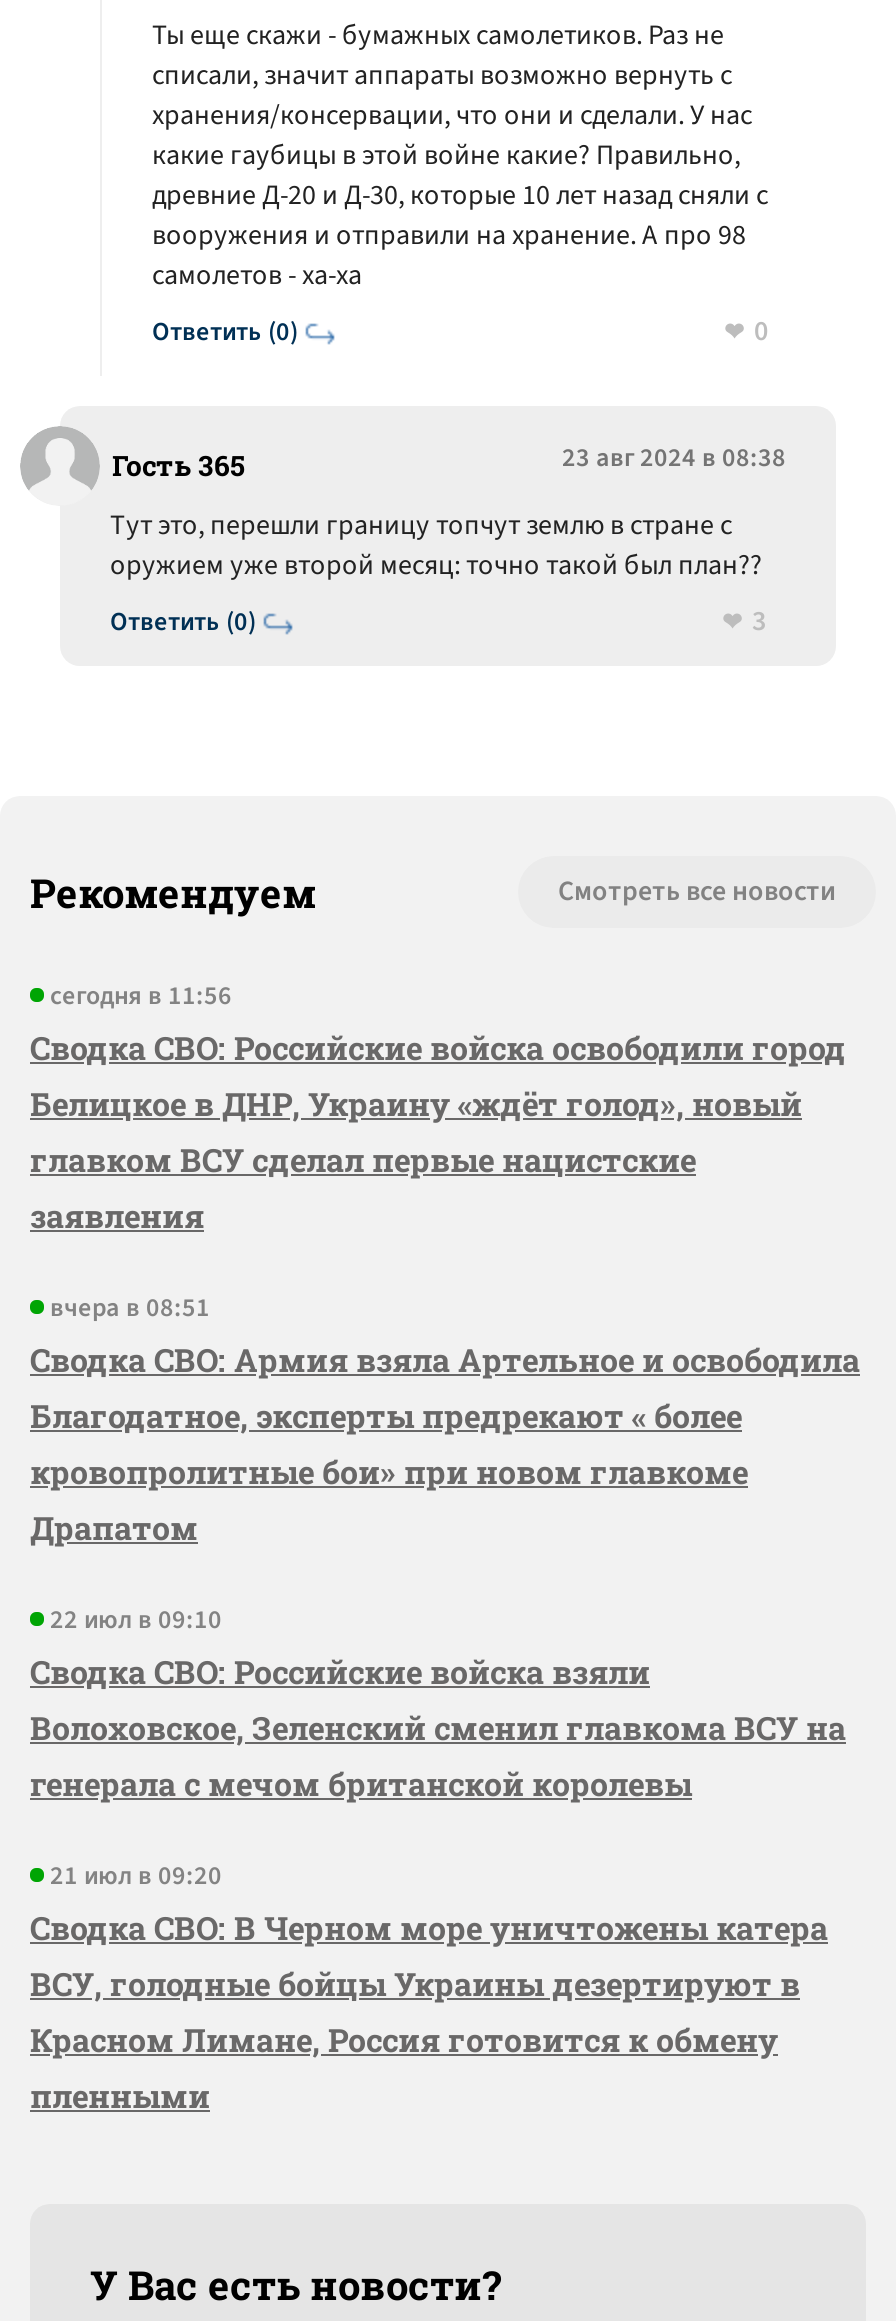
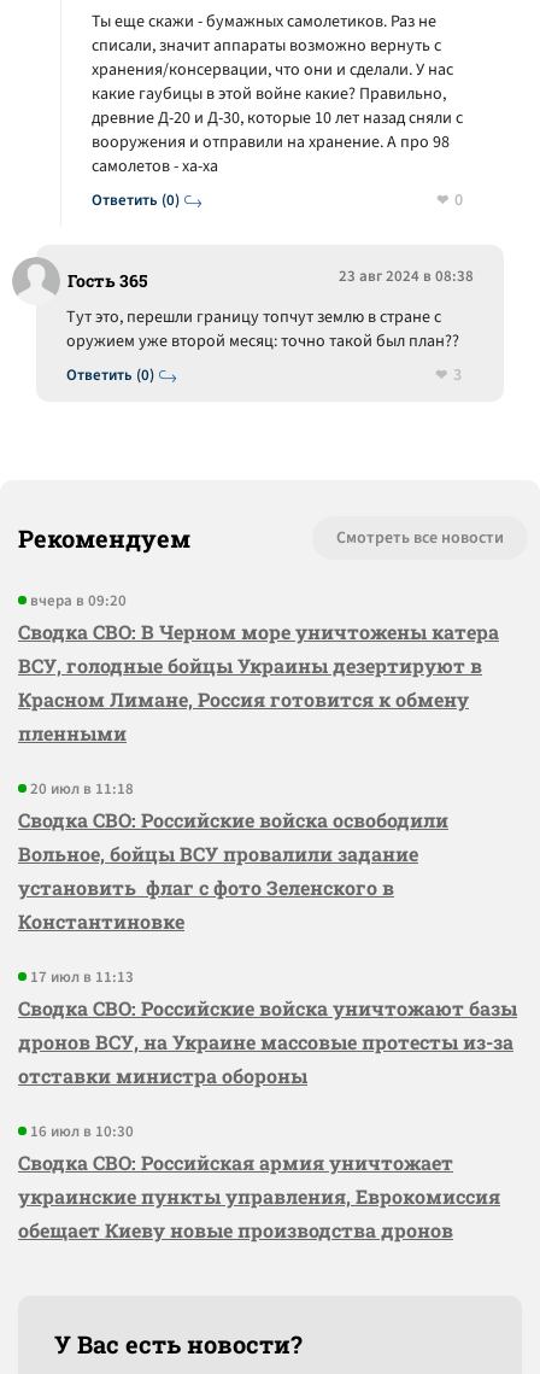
- сегодня в 11:56
- Сводка СВО: Российские войска освободили город
- Белицкое в ДНР, Украину «ждёт голод», новый
- главком ВСУ сделал первые нацистские
- заявления
- вчера в 08:51
- Сводка СВО: Армия взяла Артельное и освободила
- Благодатное, эксперты предрекают « более
- кровопролитные бои» при новом главкоме
- Драпатом
- 22 июл в 09:10
- Сводка СВО: Российские войска взяли
- Волоховское, Зеленский сменил главкома ВСУ на
- генерала с мечом британской королевы
- 21 июл в 09:20
+ вчера в 09:20

moved up: Сводка СВО: В Черном море уничтожены катера | ВСУ, голодные бойцы Украины дезертируют в | Красном Лимане, Россия готовится к обмену | пленными

+ 20 июл в 11:18
+ Сводка СВО: Российские войска освободили
+ Вольное, бойцы ВСУ провалили задание
+ установить флаг с фото Зеленского в
+ Константиновке
+ 17 июл в 11:13
+ Сводка СВО: Российские войска уничтожают базы
+ дронов ВСУ, на Украине массовые протесты из-за
+ отставки министра обороны
+ 16 июл в 10:30
+ Сводка СВО: Российская армия уничтожает
+ украинские пункты управления, Еврокомиссия
+ обещает Киеву новые производства дронов
